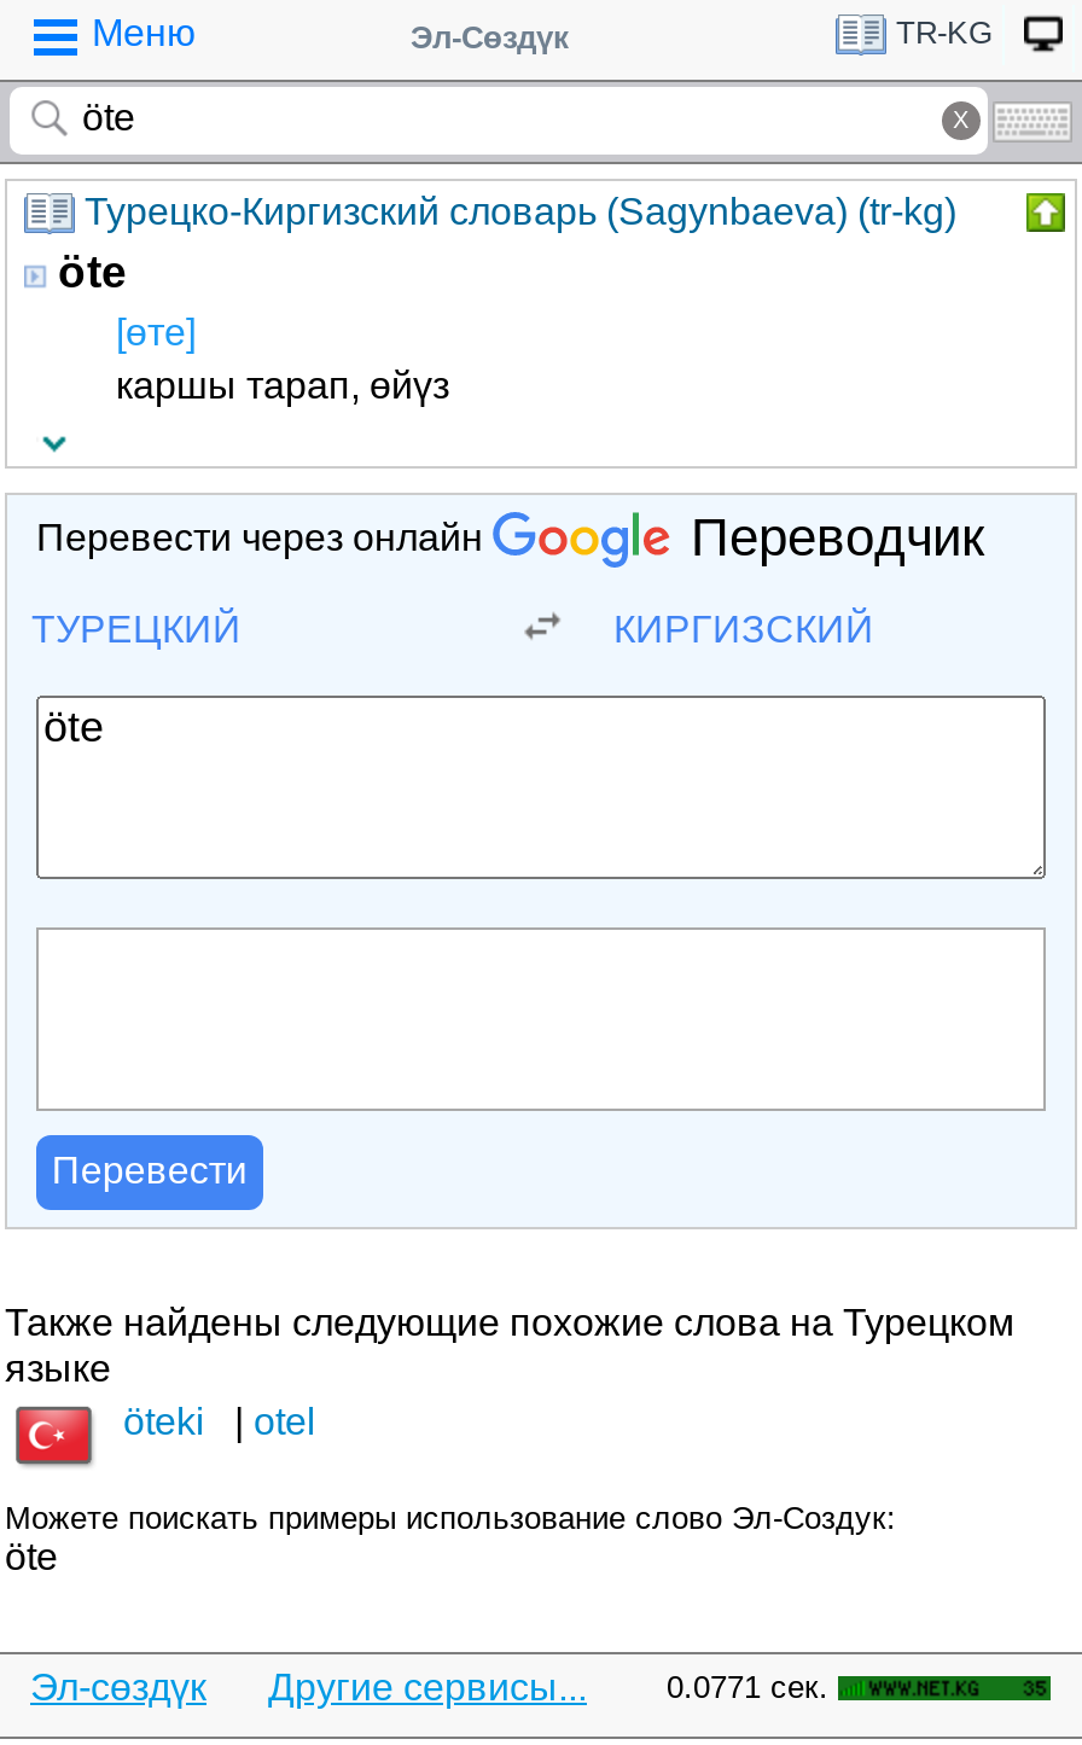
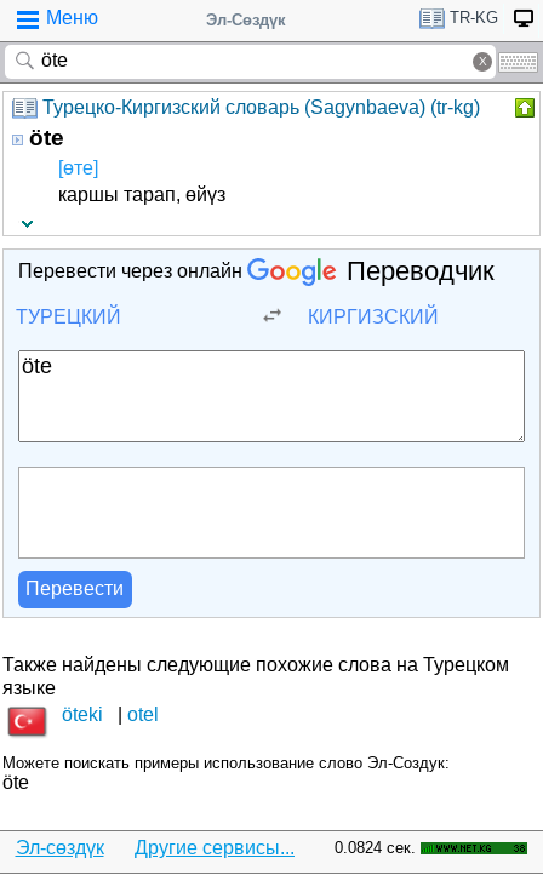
- 0.0771 сек.
+ 0.0824 сек.
